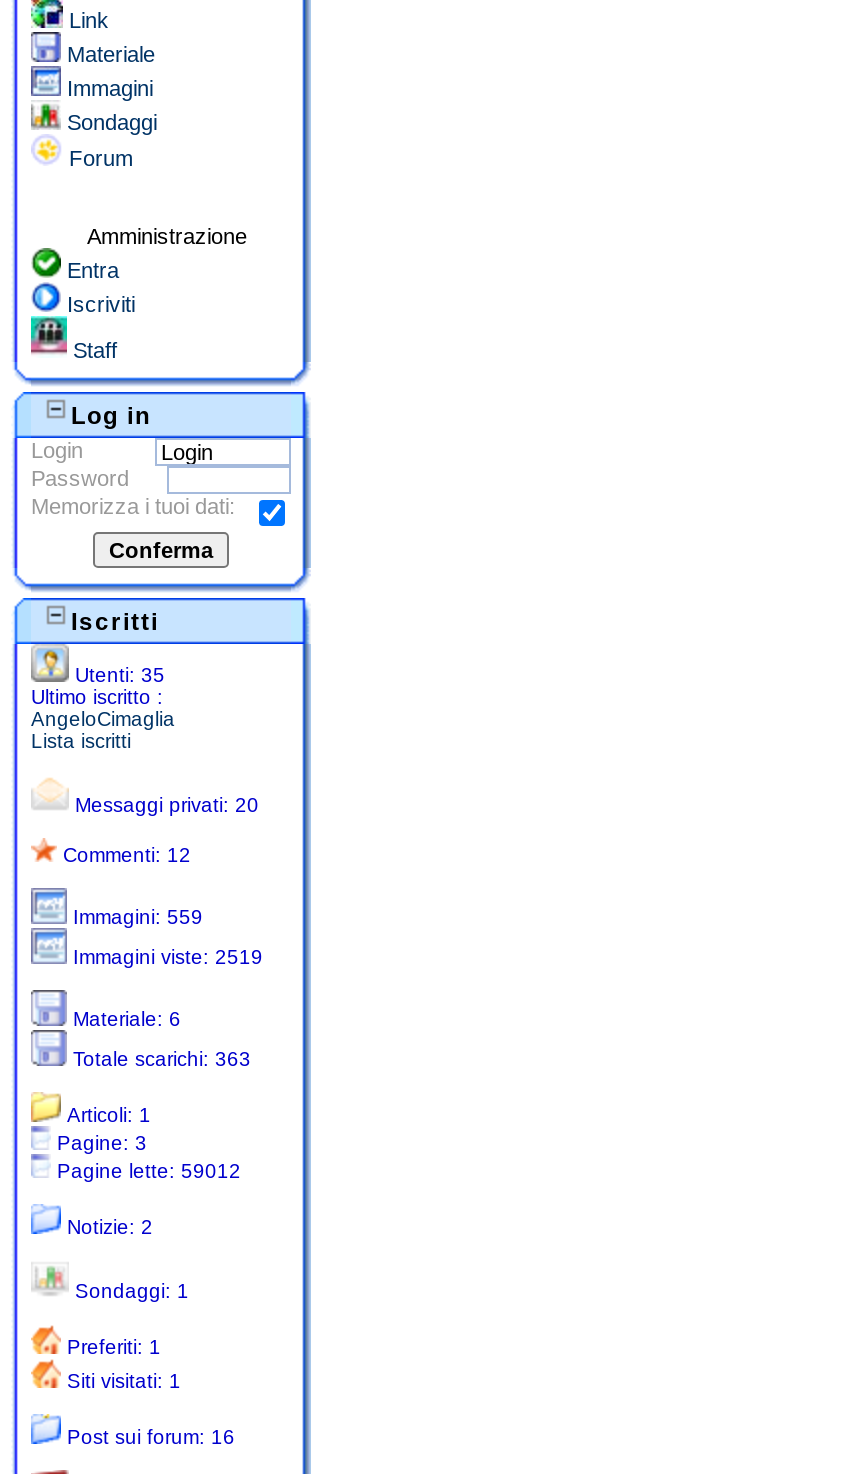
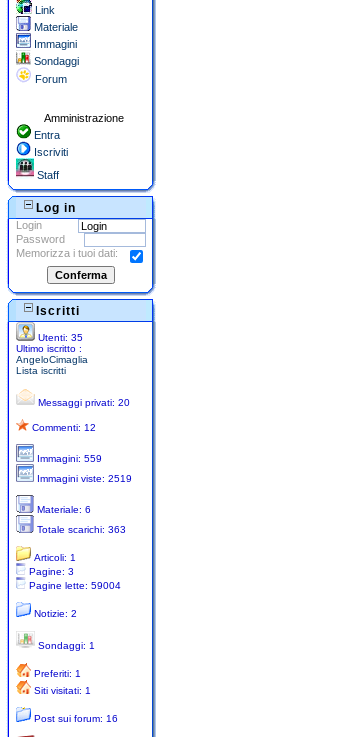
- Pagine lette: 59012
+ Pagine lette: 59004
